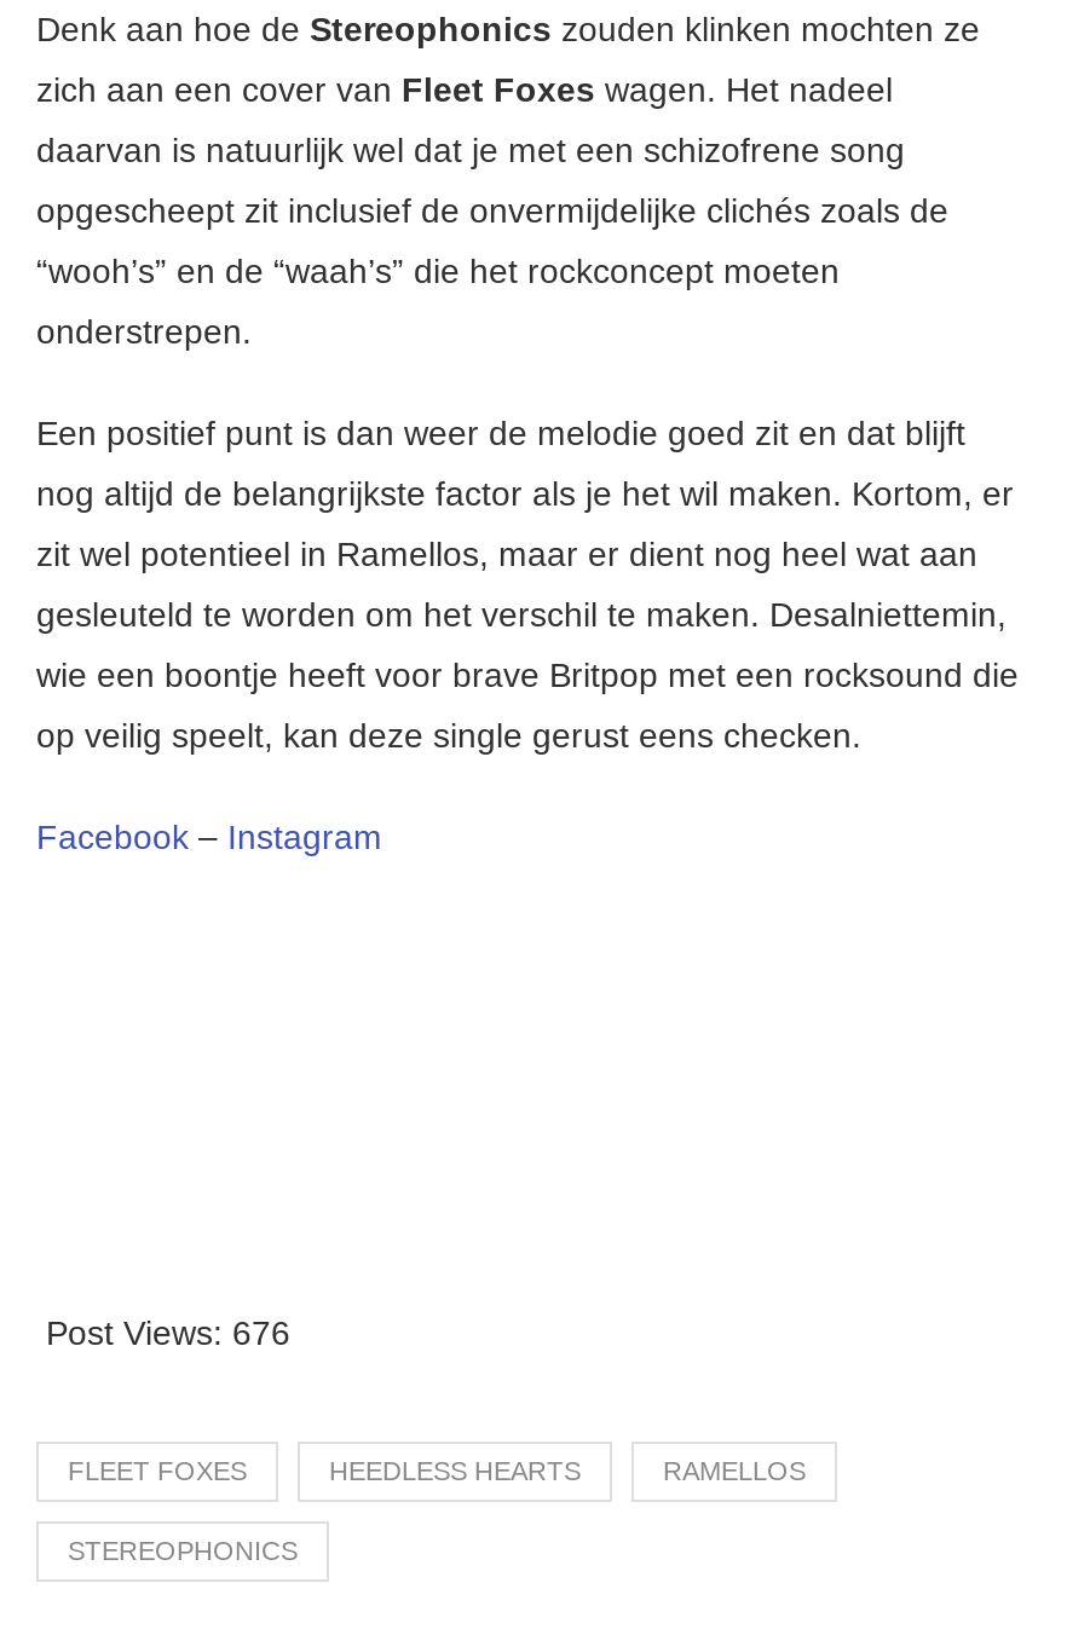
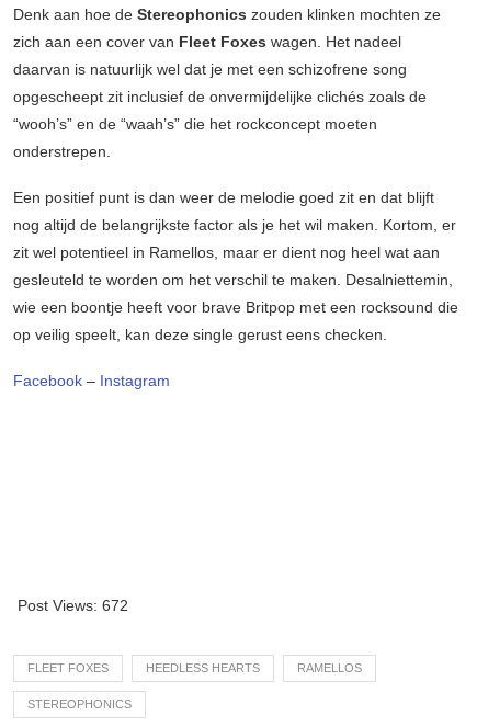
- Post Views: 676
+ Post Views: 672
